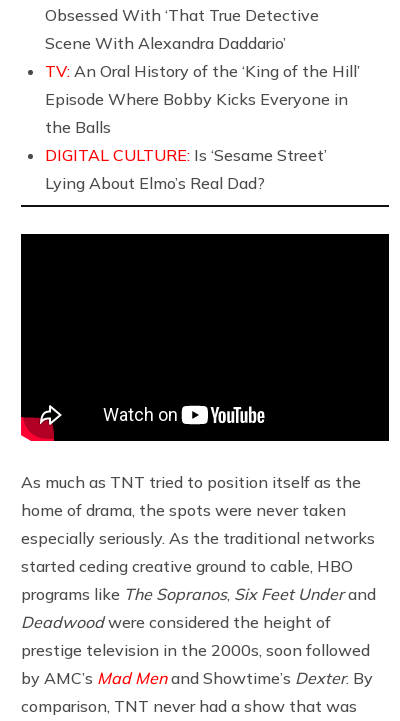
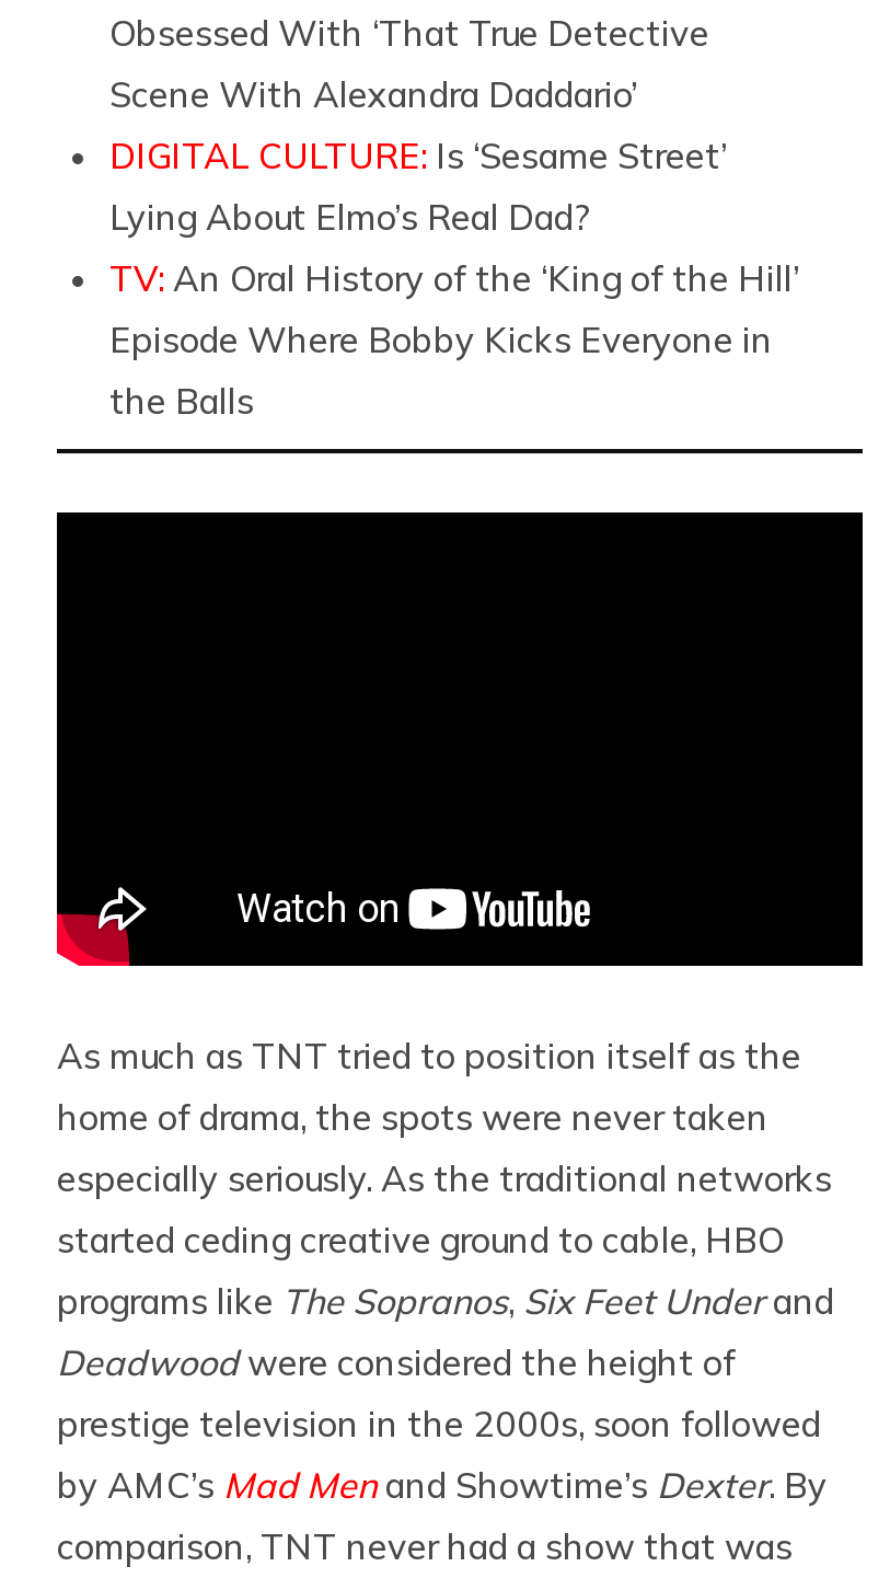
moved down: TV: An Oral History of the ‘King of the Hill’ | Episode Where Bobby Kicks Everyone in | the Balls

moved up: DIGITAL CULTURE: Is ‘Sesame Street’ | Lying About Elmo’s Real Dad?
